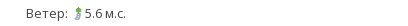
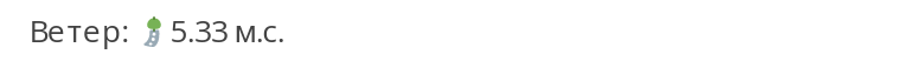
- Ветер: 5.6 м.с.
+ Ветер: 5.33 м.с.
